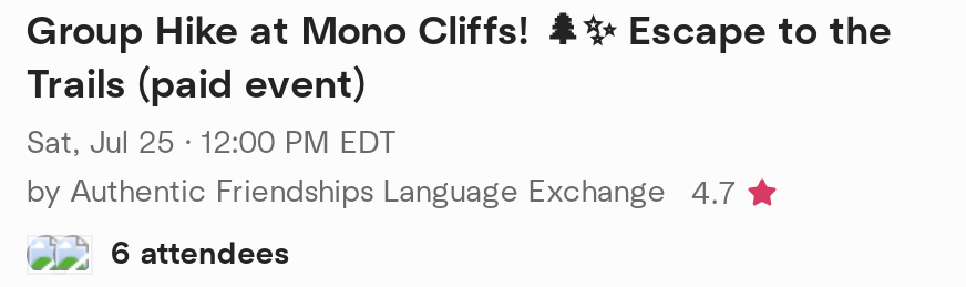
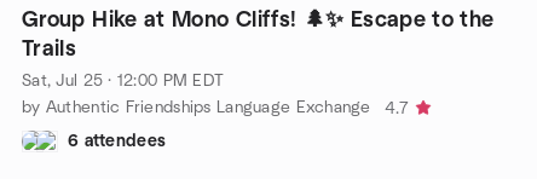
- Trails (paid event)
+ Trails
